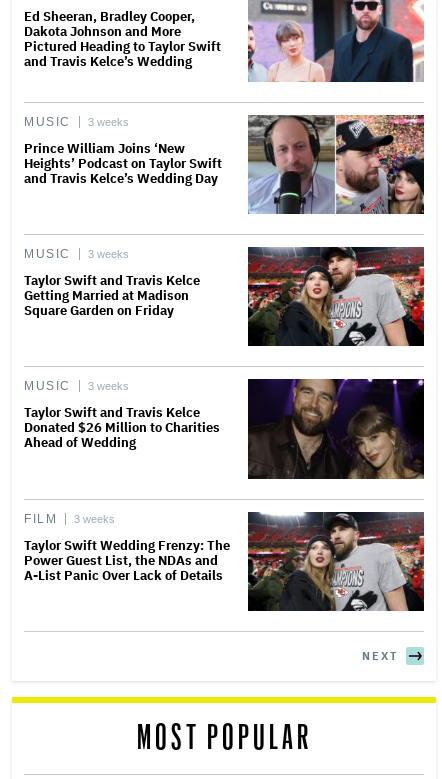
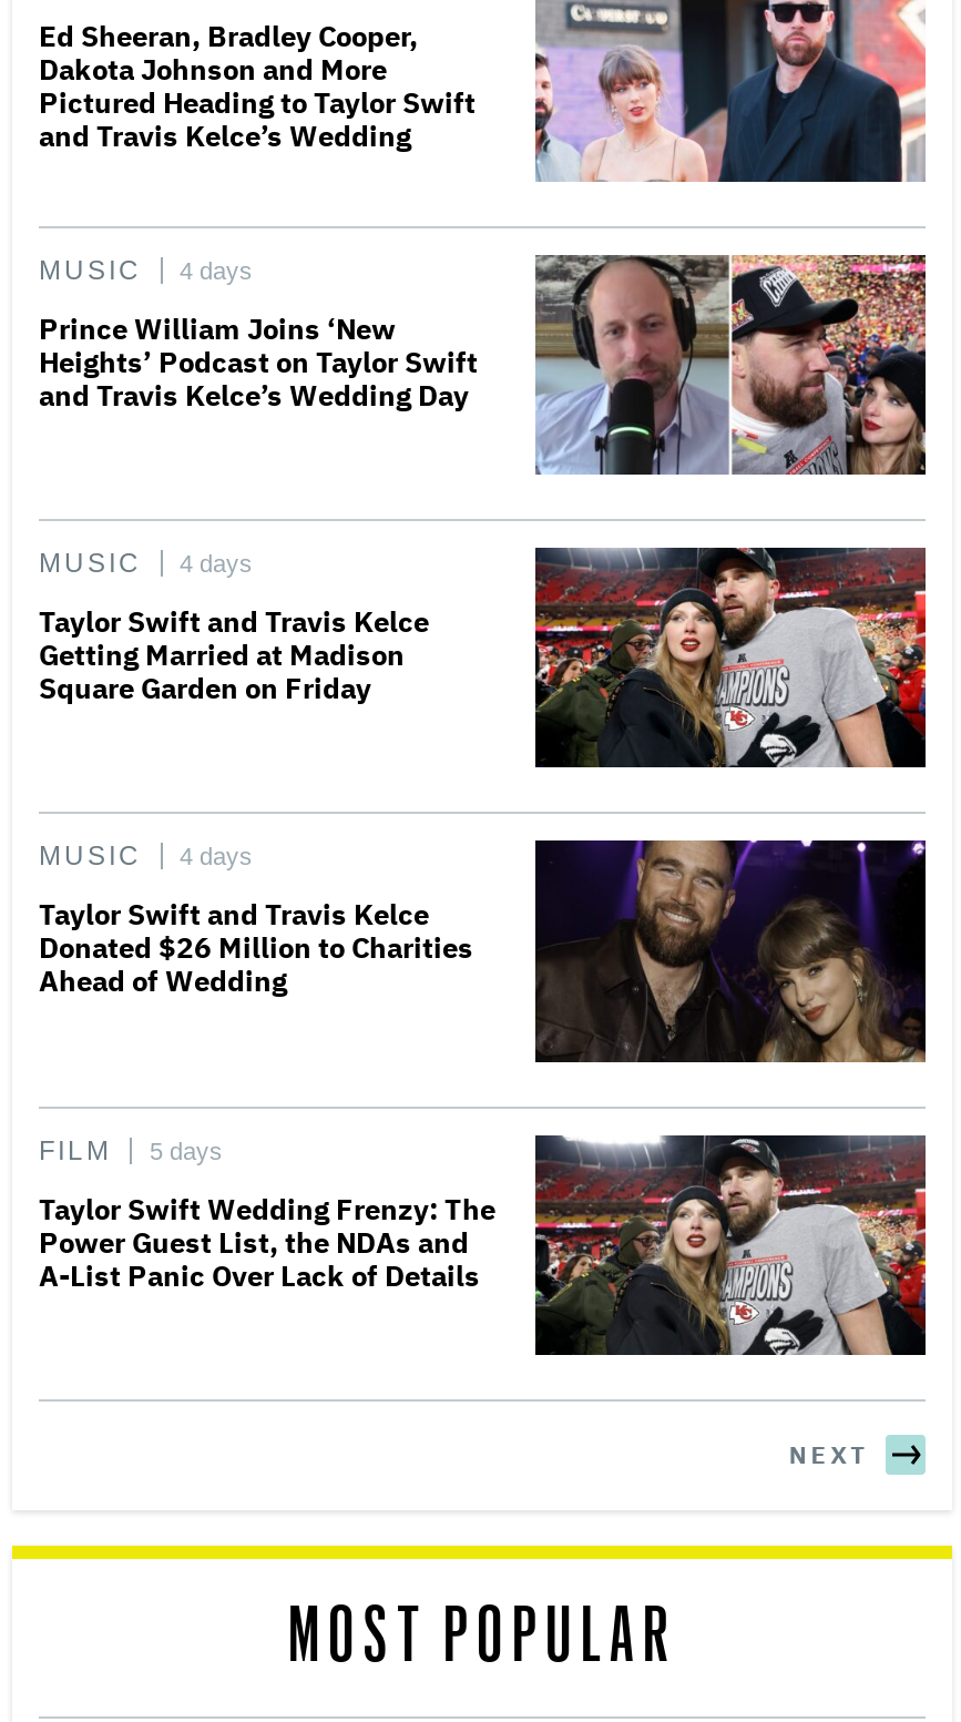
- MUSIC 3 weeks
+ MUSIC 4 days

- MUSIC 3 weeks
+ MUSIC 4 days

- MUSIC 3 weeks
+ MUSIC 4 days

- FILM 3 weeks
+ FILM 5 days
